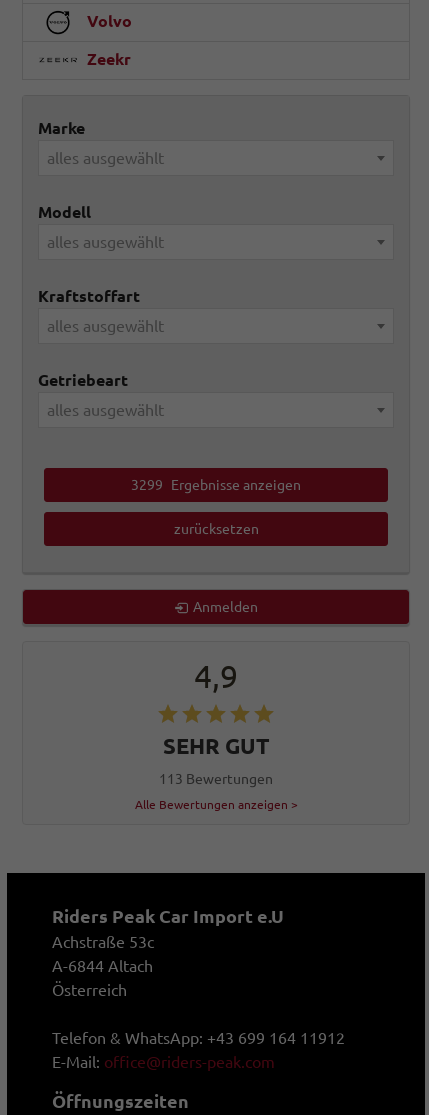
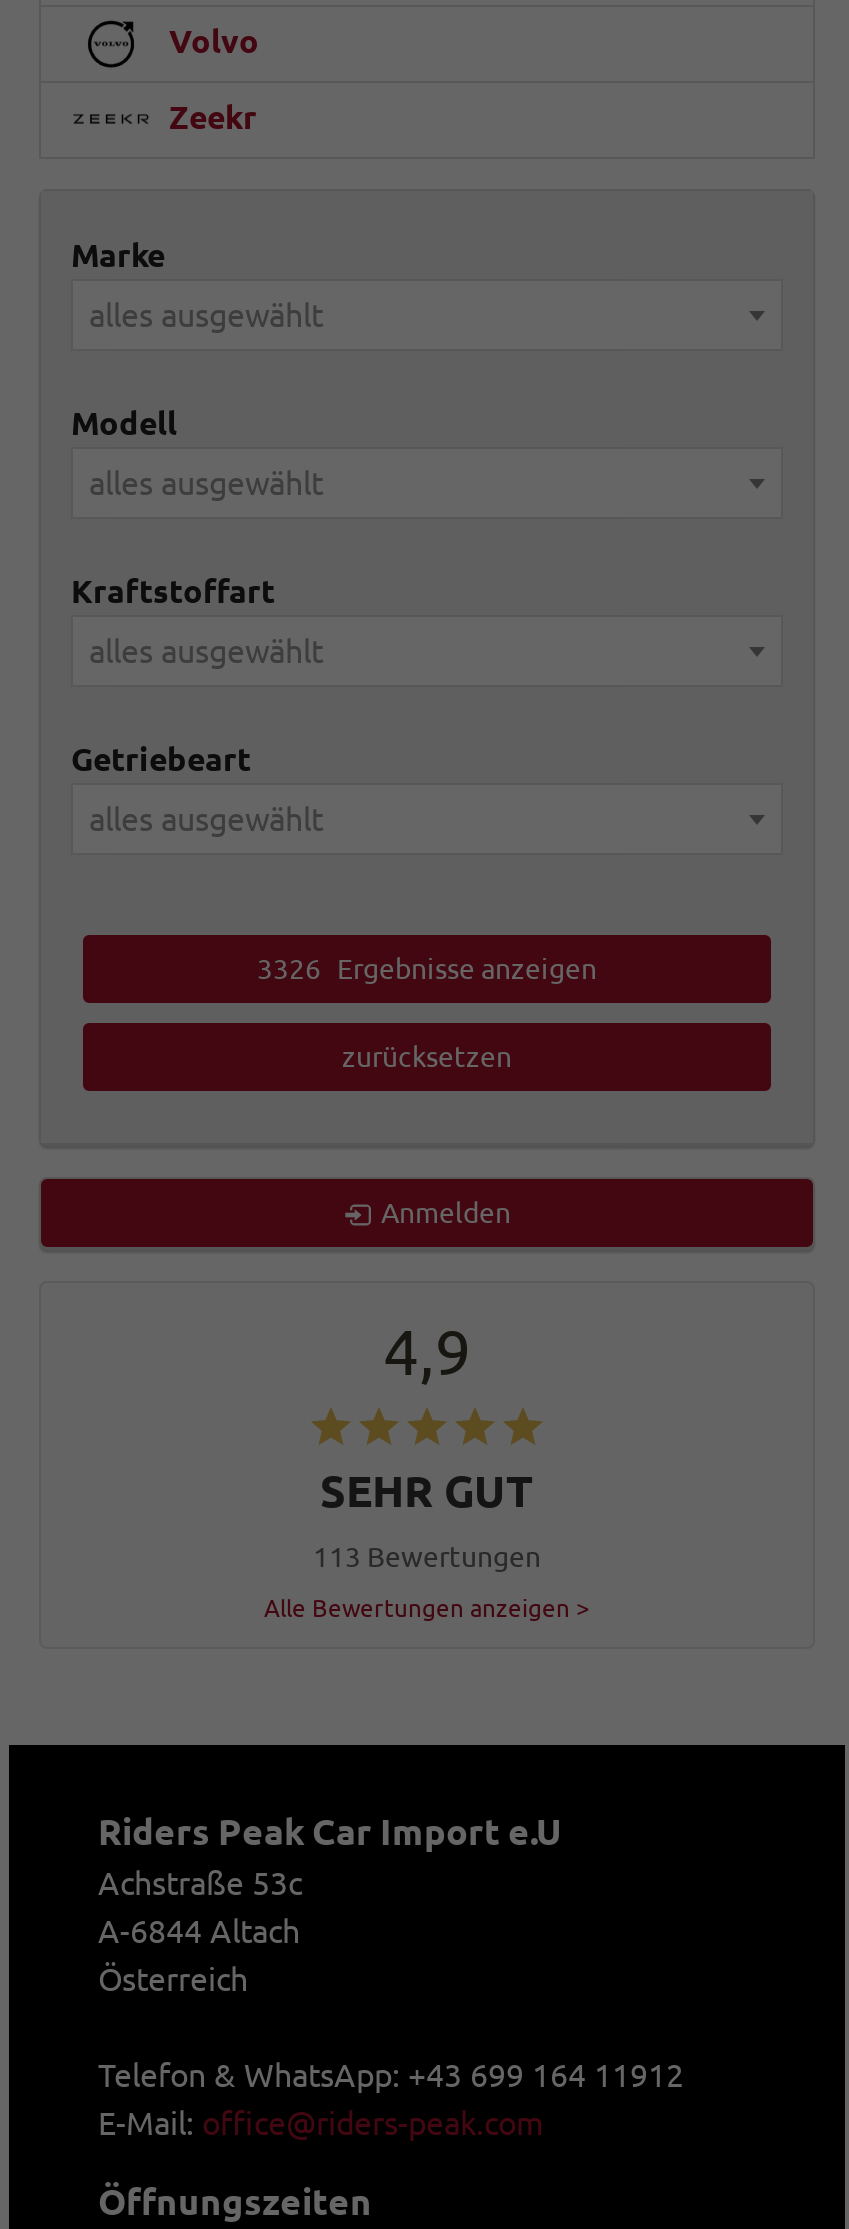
- 3299 Ergebnisse anzeigen
+ 3326 Ergebnisse anzeigen
